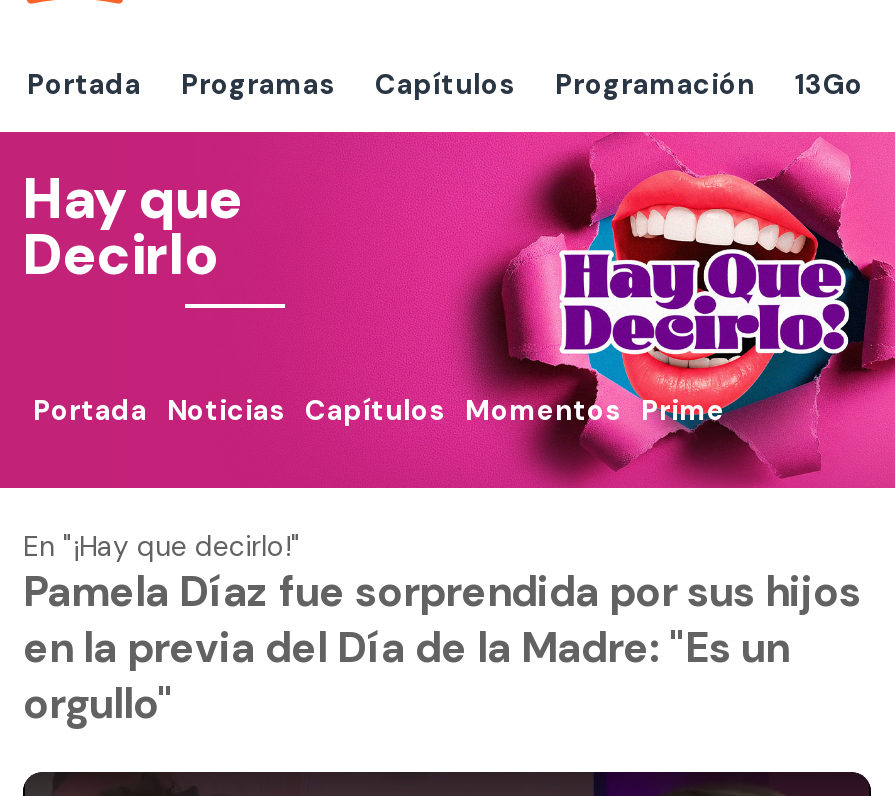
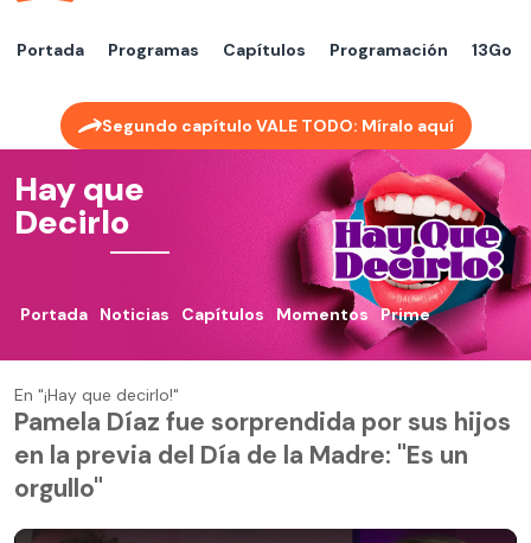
+ Segundo capítulo VALE TODO: Míralo aquí
